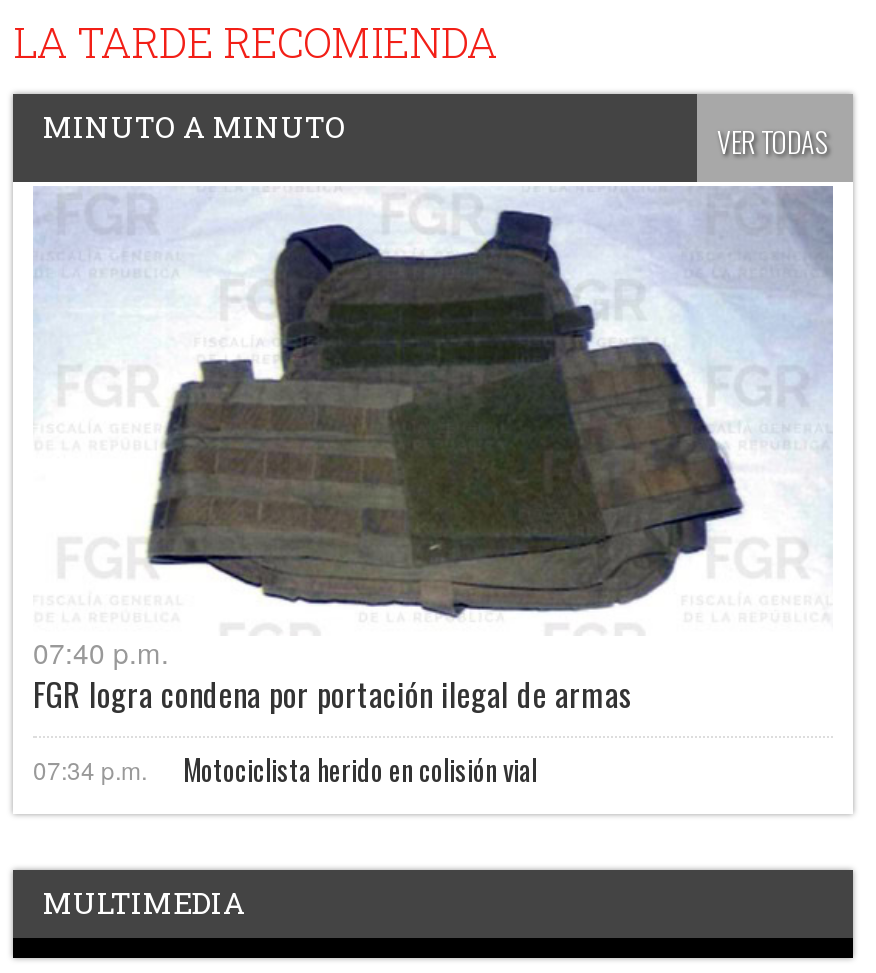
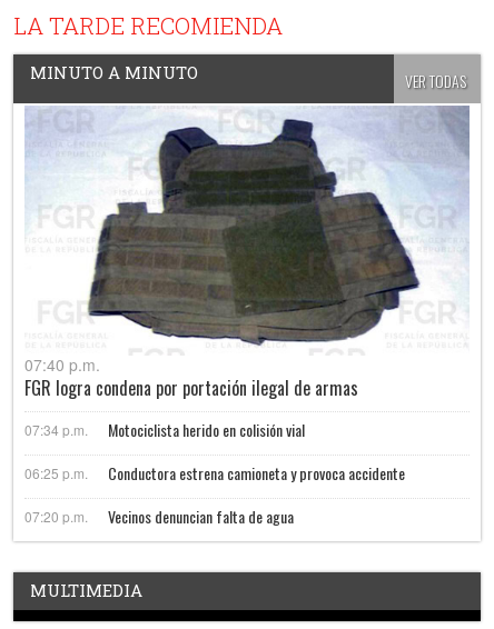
+ 06:25 p.m.
+ Conductora estrena camioneta y provoca accidente
+ 07:20 p.m.
+ Vecinos denuncian falta de agua
